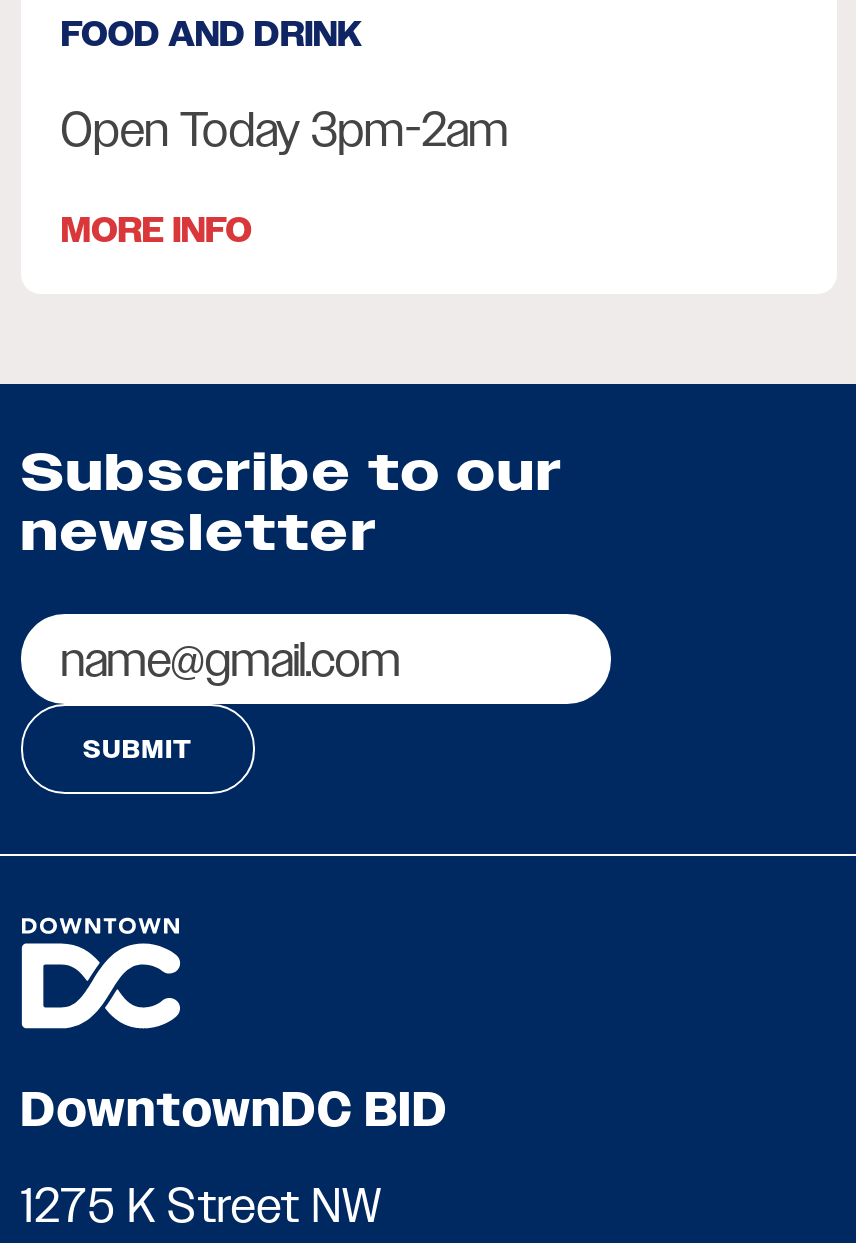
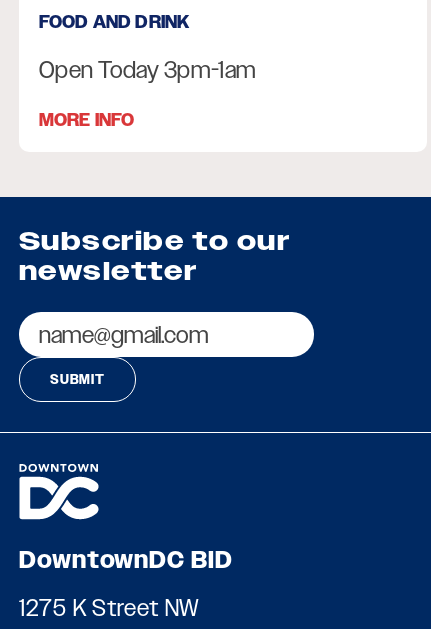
- Open Today 3pm-2am
+ Open Today 3pm-1am
